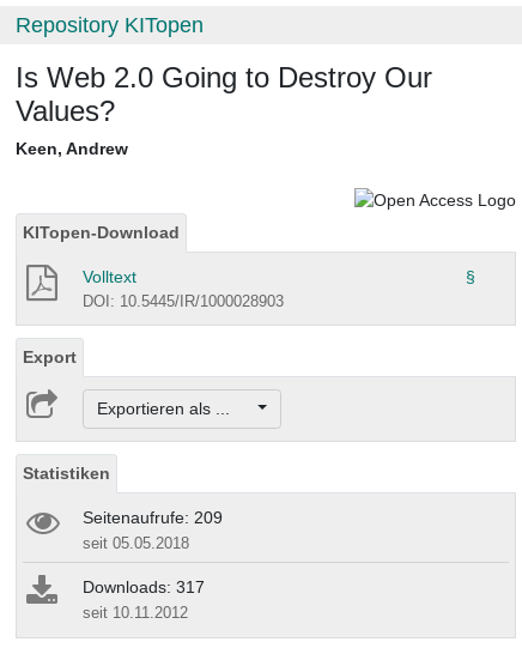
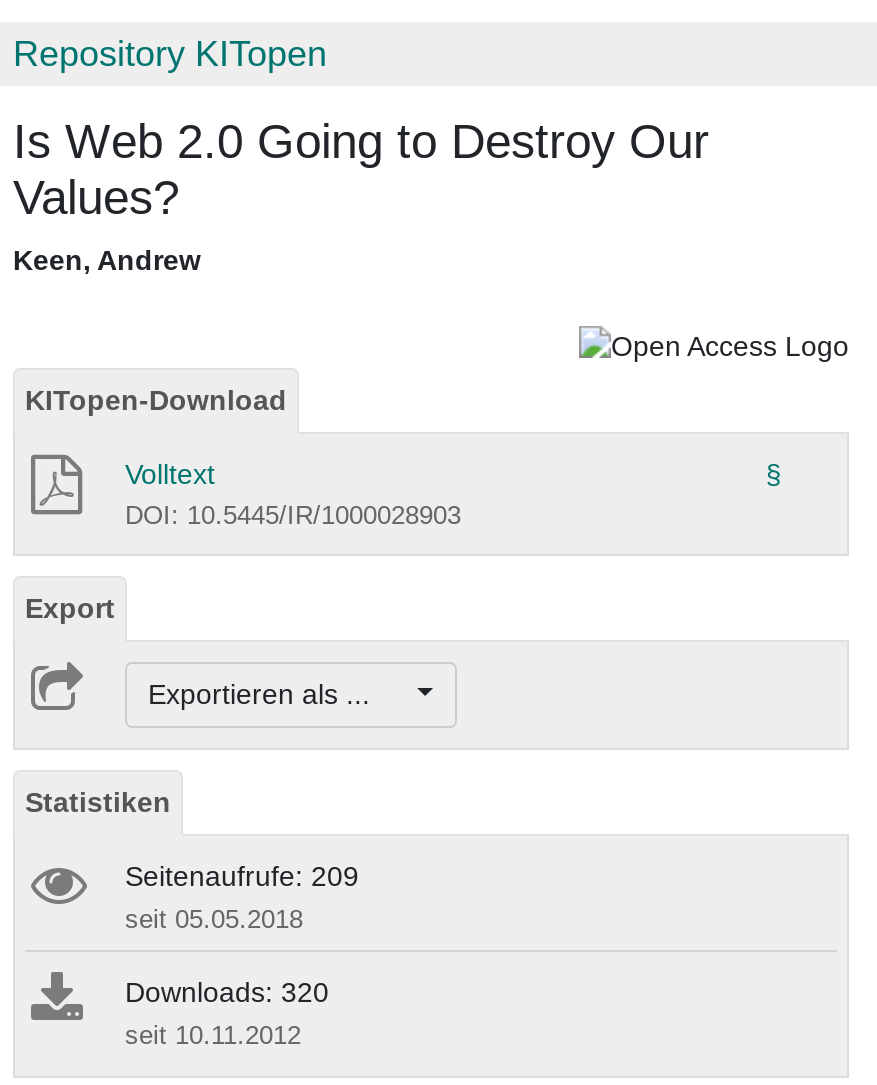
- Downloads: 317
+ Downloads: 320
